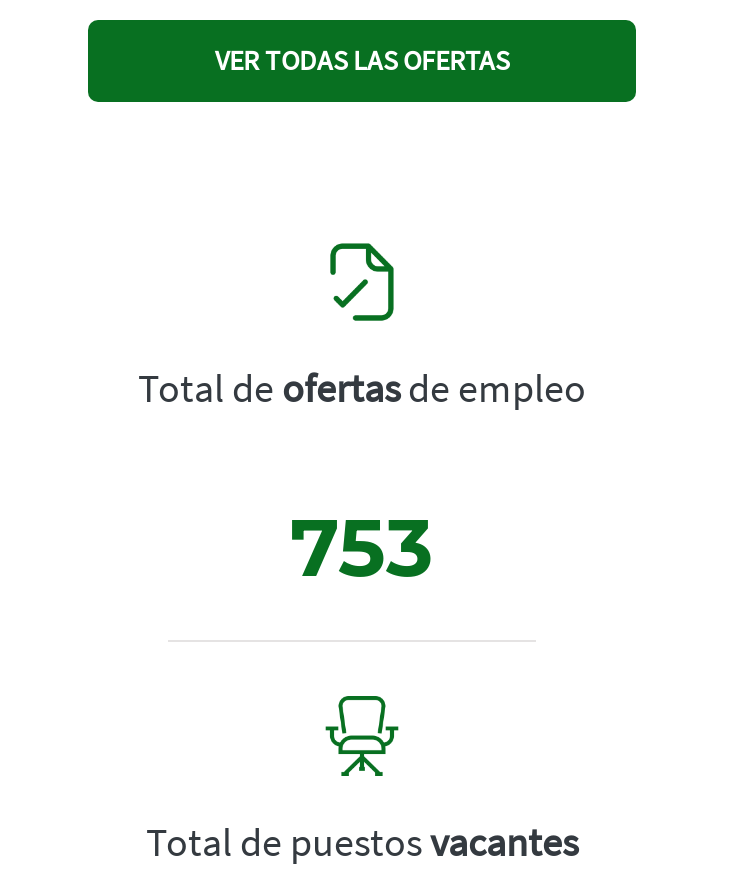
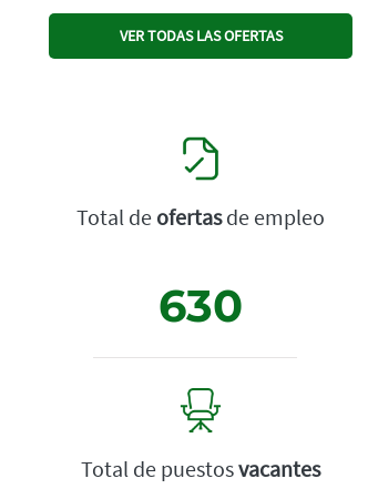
- 753
+ 630
